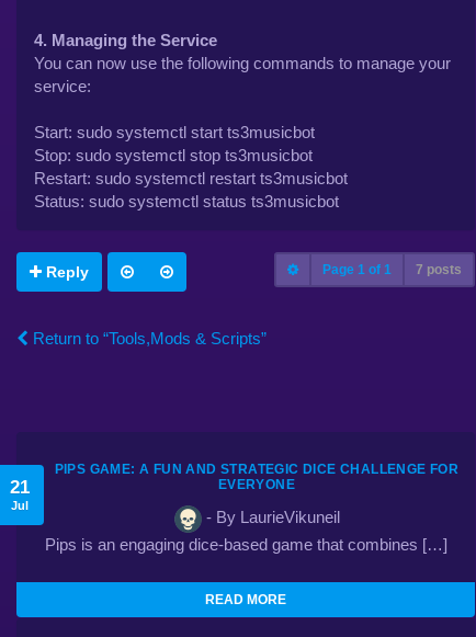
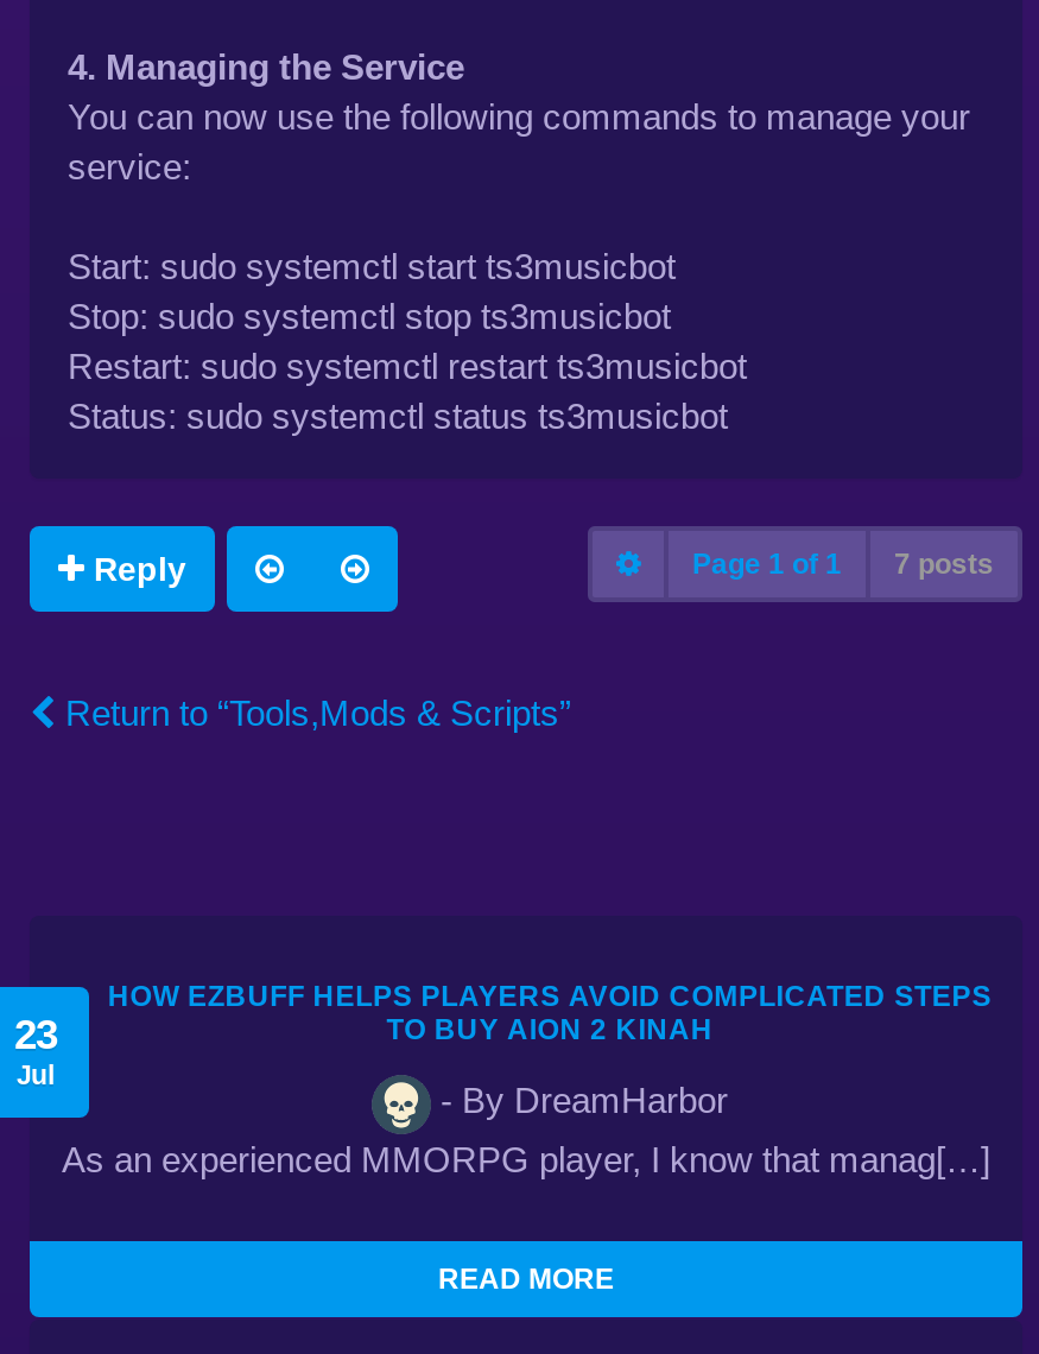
- PIPS GAME: A FUN AND STRATEGIC DICE CHALLENGE FOR
- EVERYONE
+ HOW EZBUFF HELPS PLAYERS AVOID COMPLICATED STEPS
+ TO BUY AION 2 KINAH

- 21
+ 23

- - By LaurieVikuneil
+ - By DreamHarbor

- Pips is an engaging dice-based game that combines […]
+ As an experienced MMORPG player, I know that manag[…]
